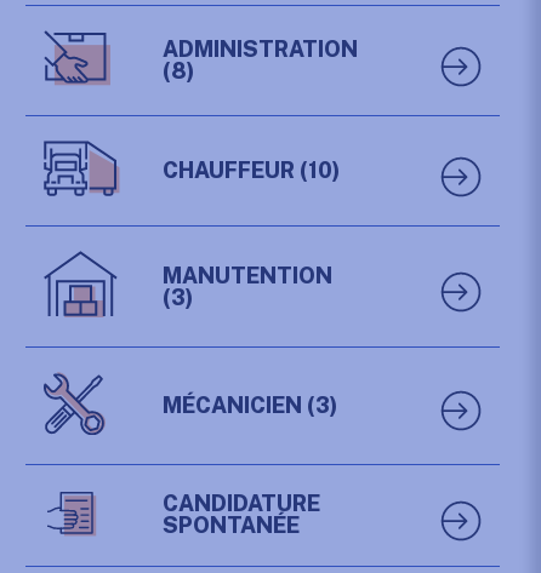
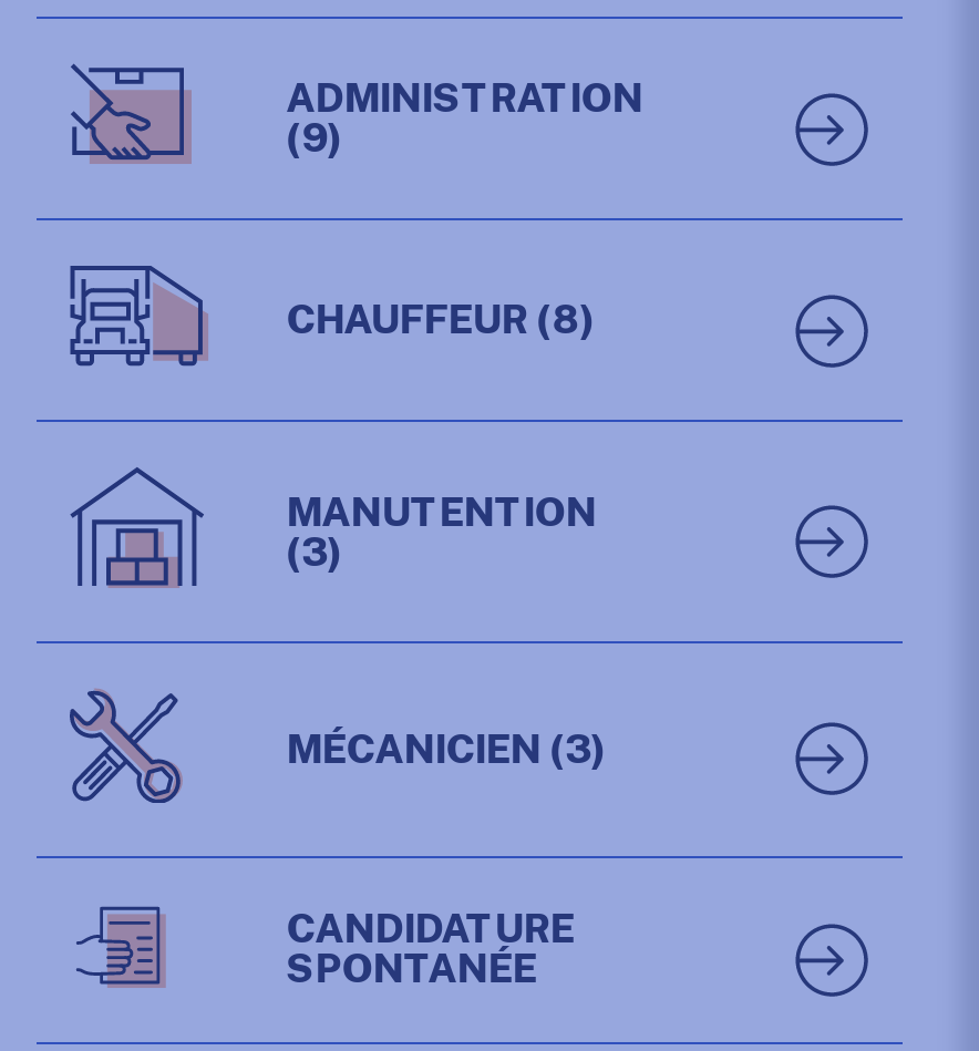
- (8)
+ (9)

- CHAUFFEUR (10)
+ CHAUFFEUR (8)
